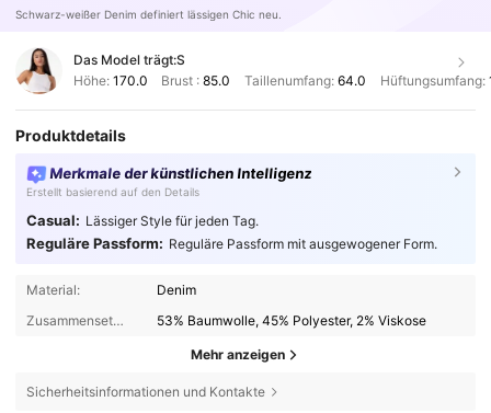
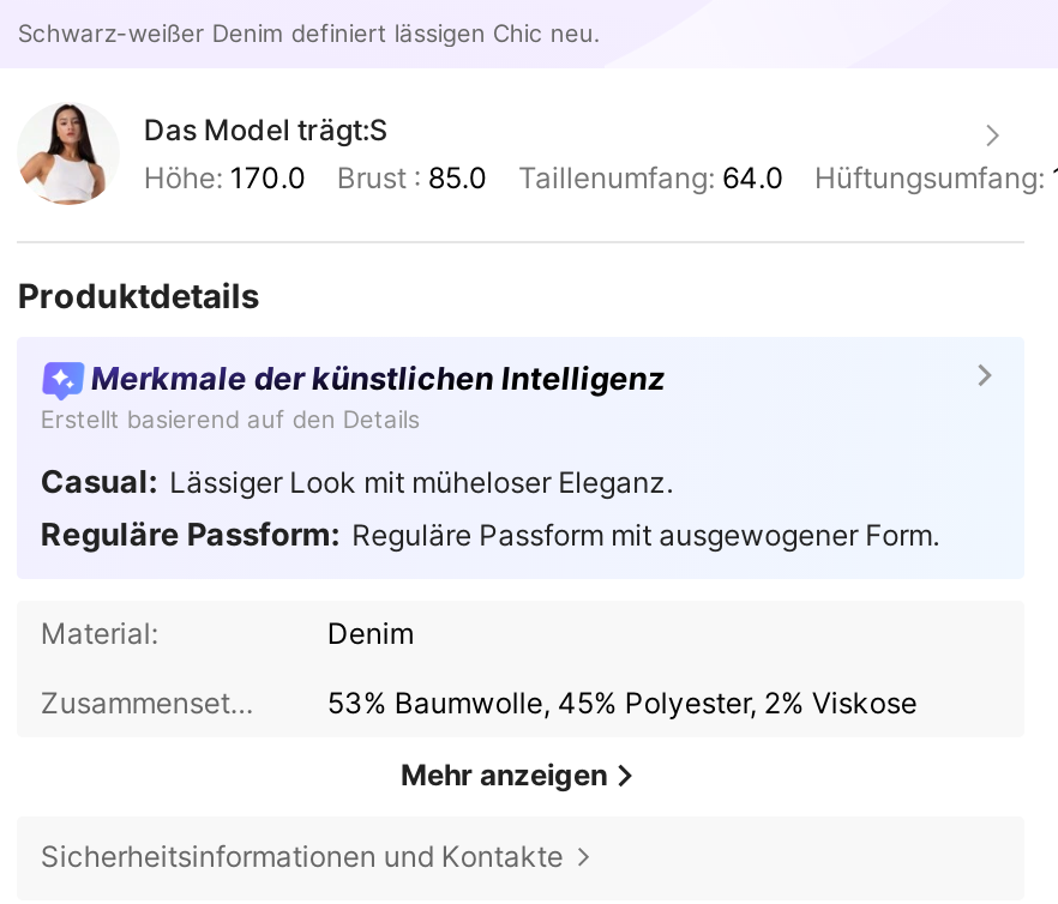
- Casual: Lässiger Style für jeden Tag.
+ Casual: Lässiger Look mit müheloser Eleganz.
